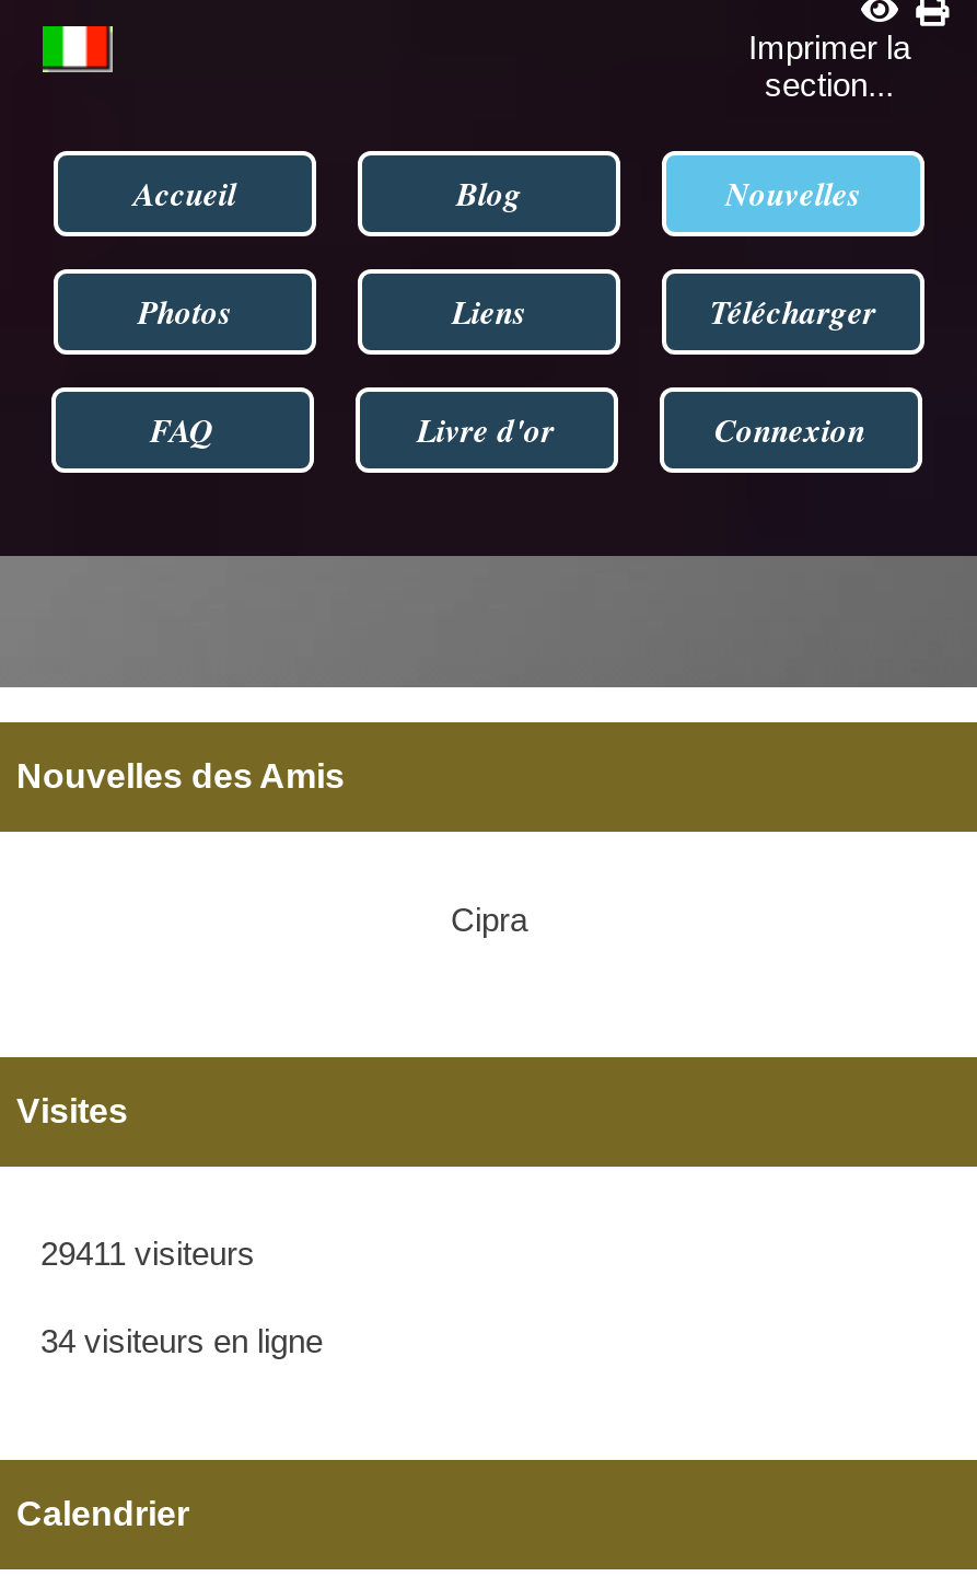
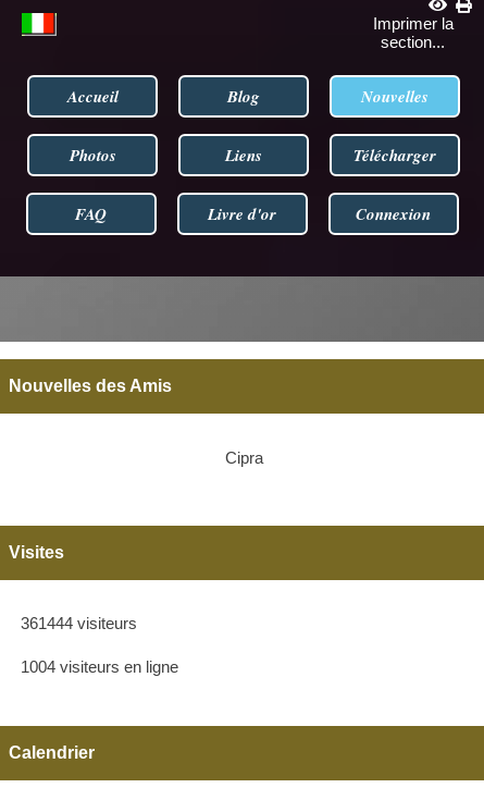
- 29411 visiteurs
+ 361444 visiteurs

- 34 visiteurs en ligne
+ 1004 visiteurs en ligne
